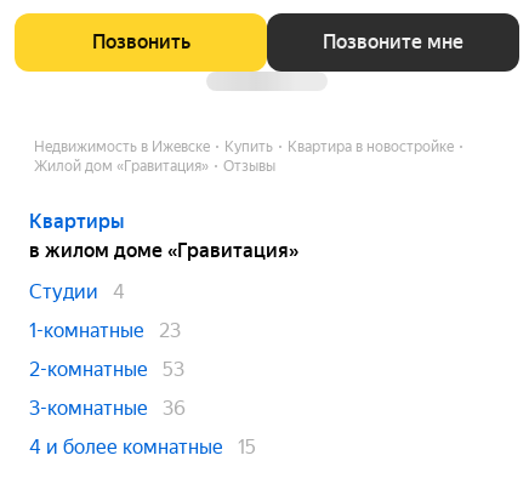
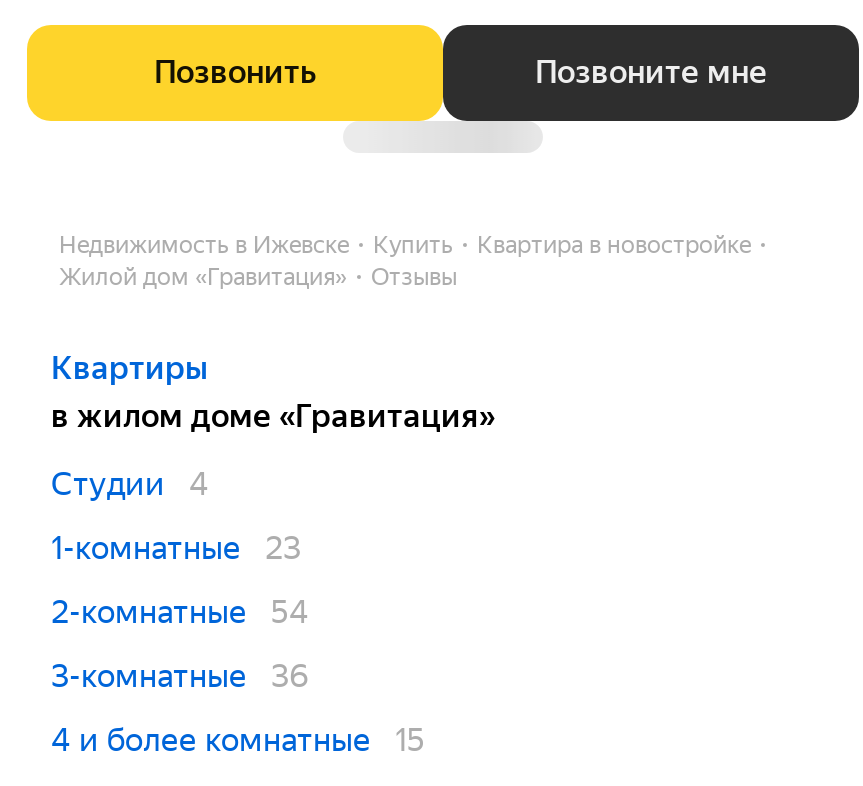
- 2-комнатные 53
+ 2-комнатные 54
